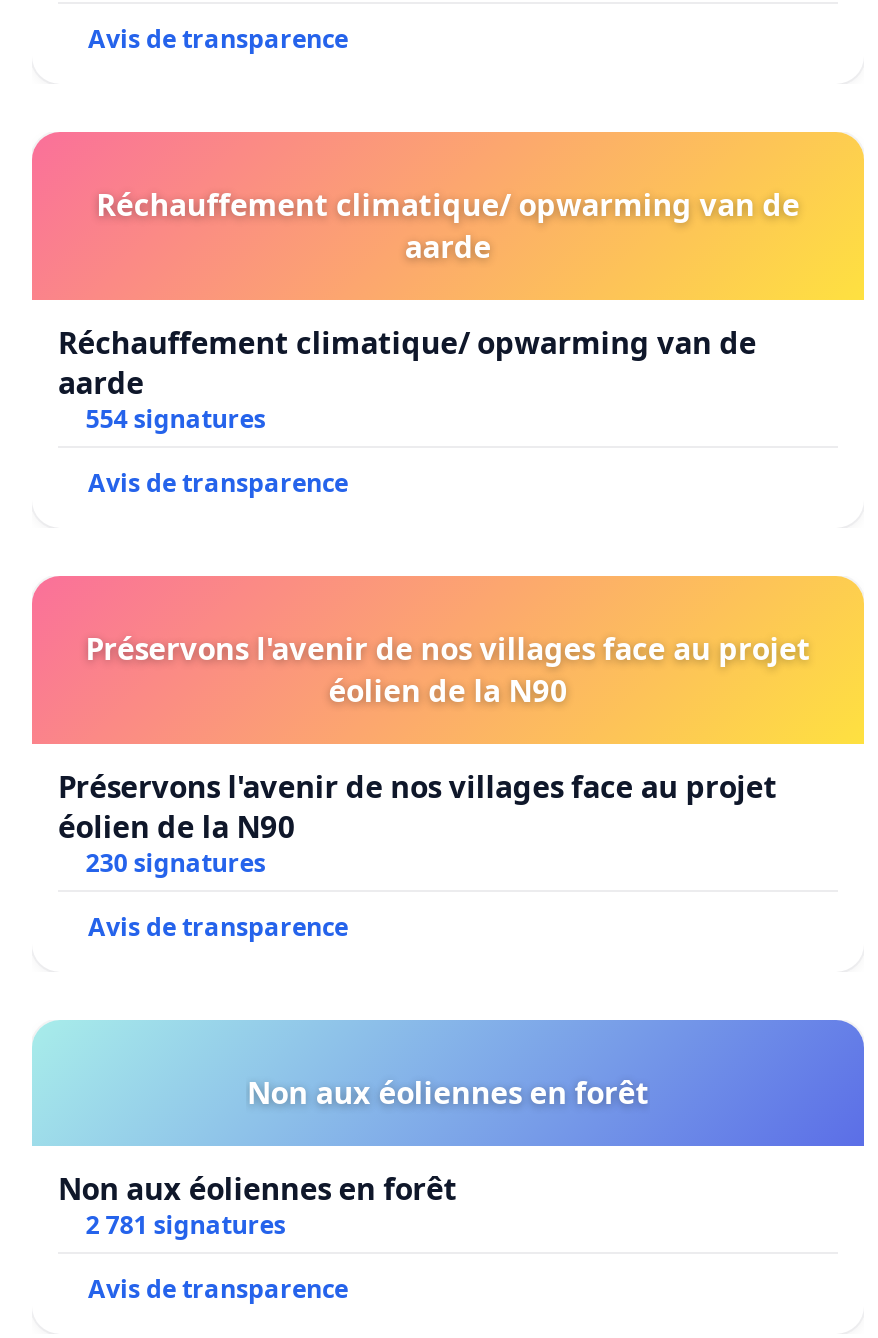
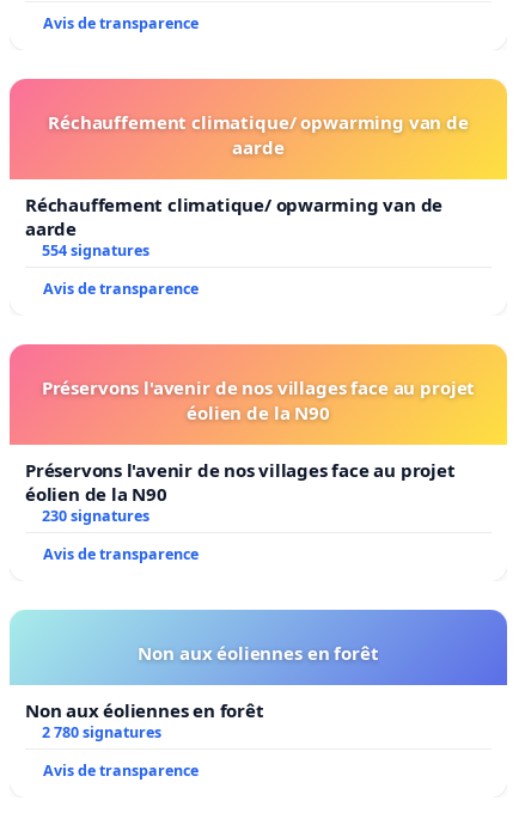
- 2 781 signatures
+ 2 780 signatures
